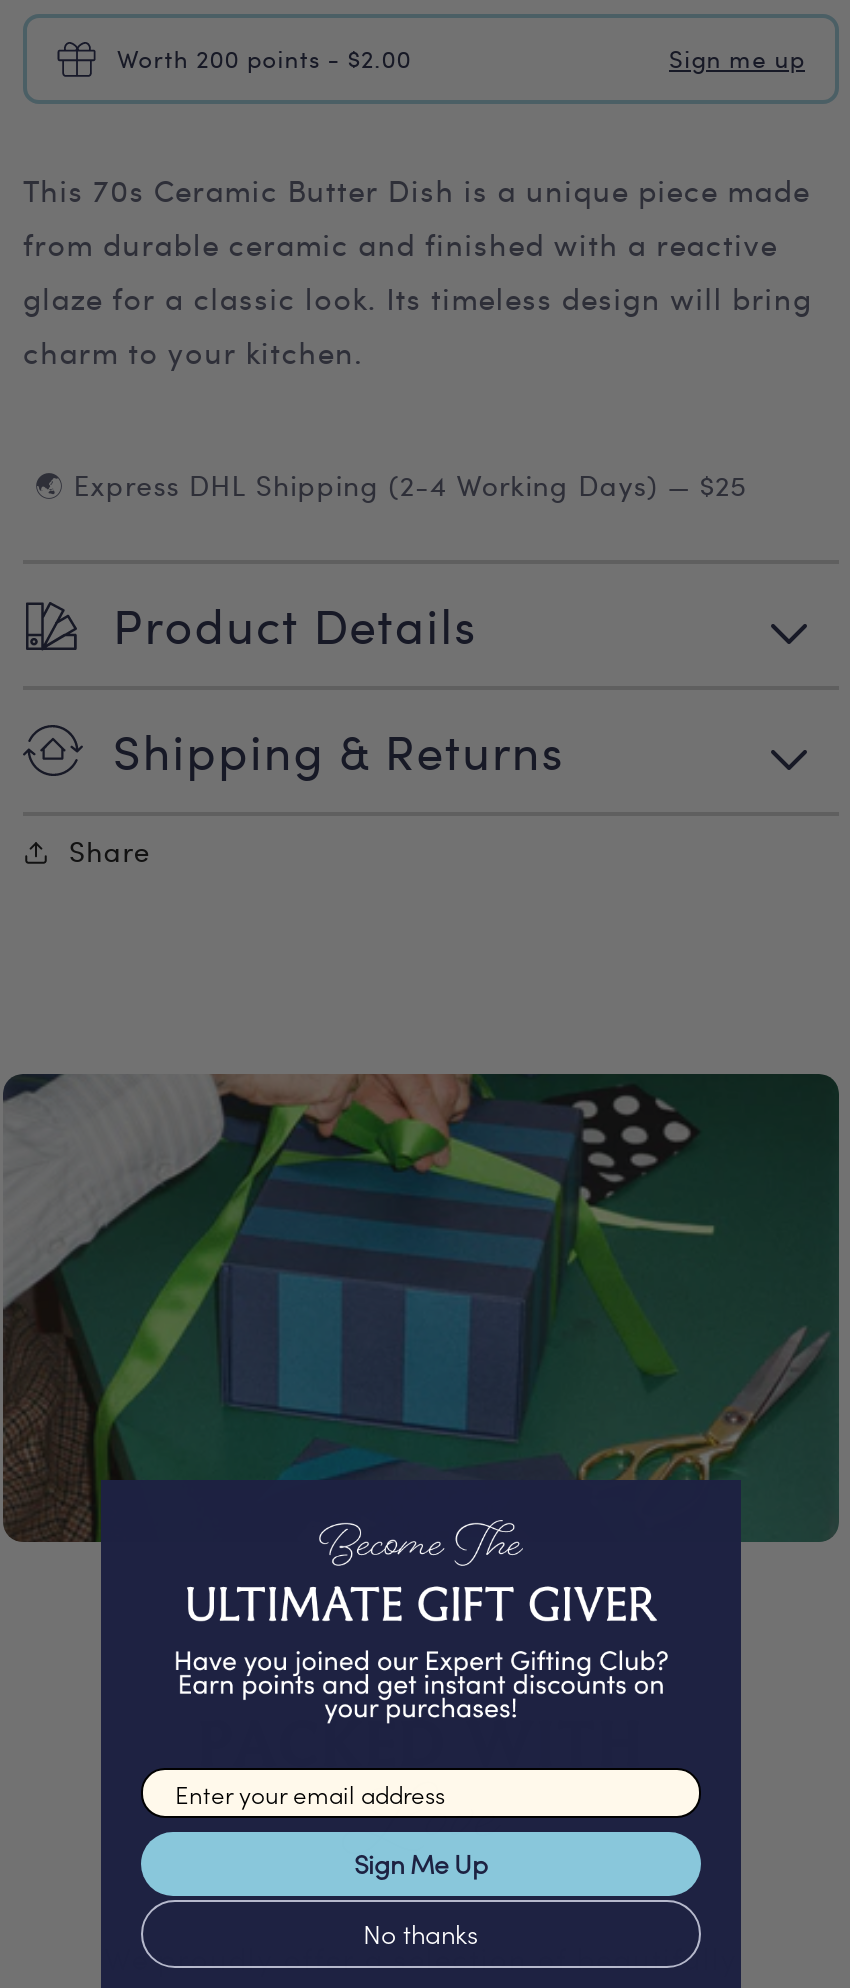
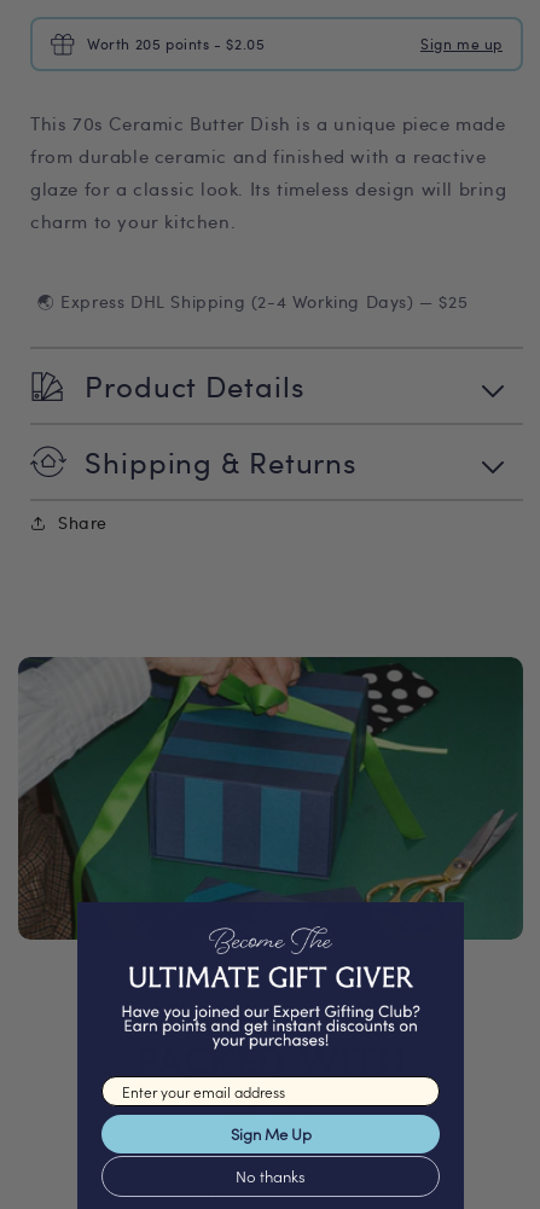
- Worth 200 points - $2.00
+ Worth 205 points - $2.05
